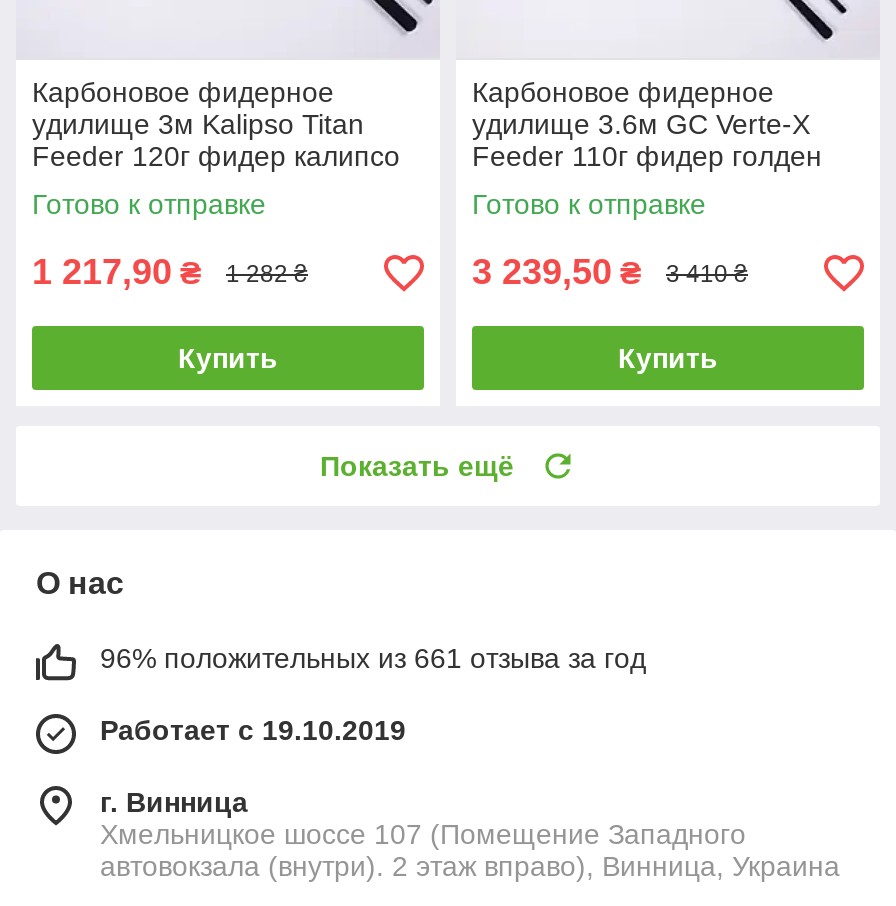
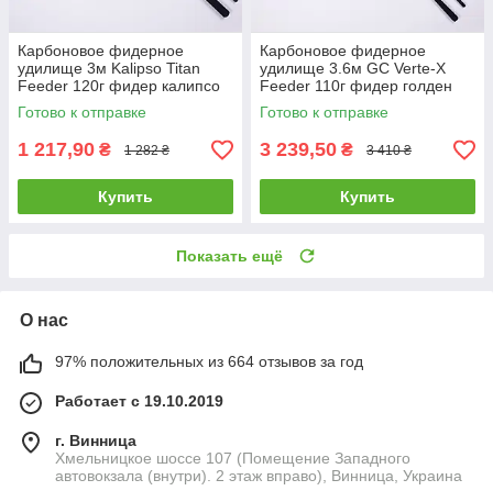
- 96% положительных из 661 отзыва за год
+ 97% положительных из 664 отзывов за год
